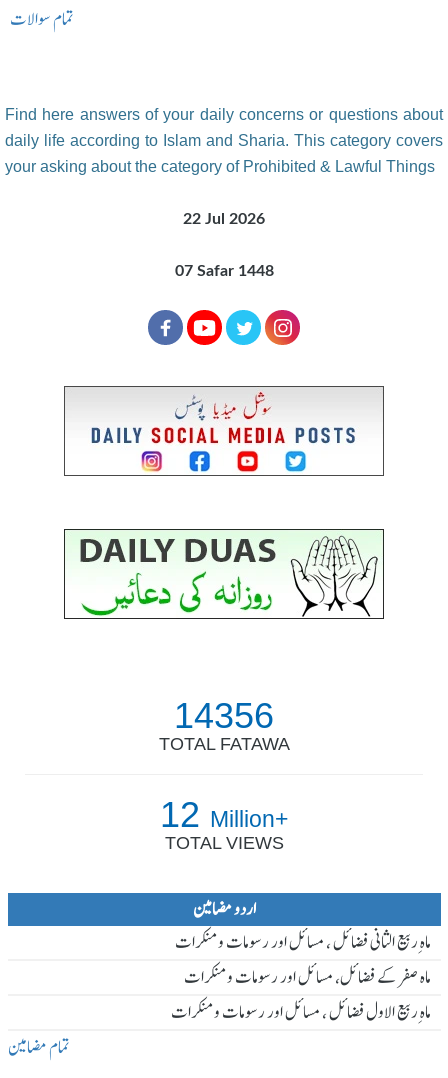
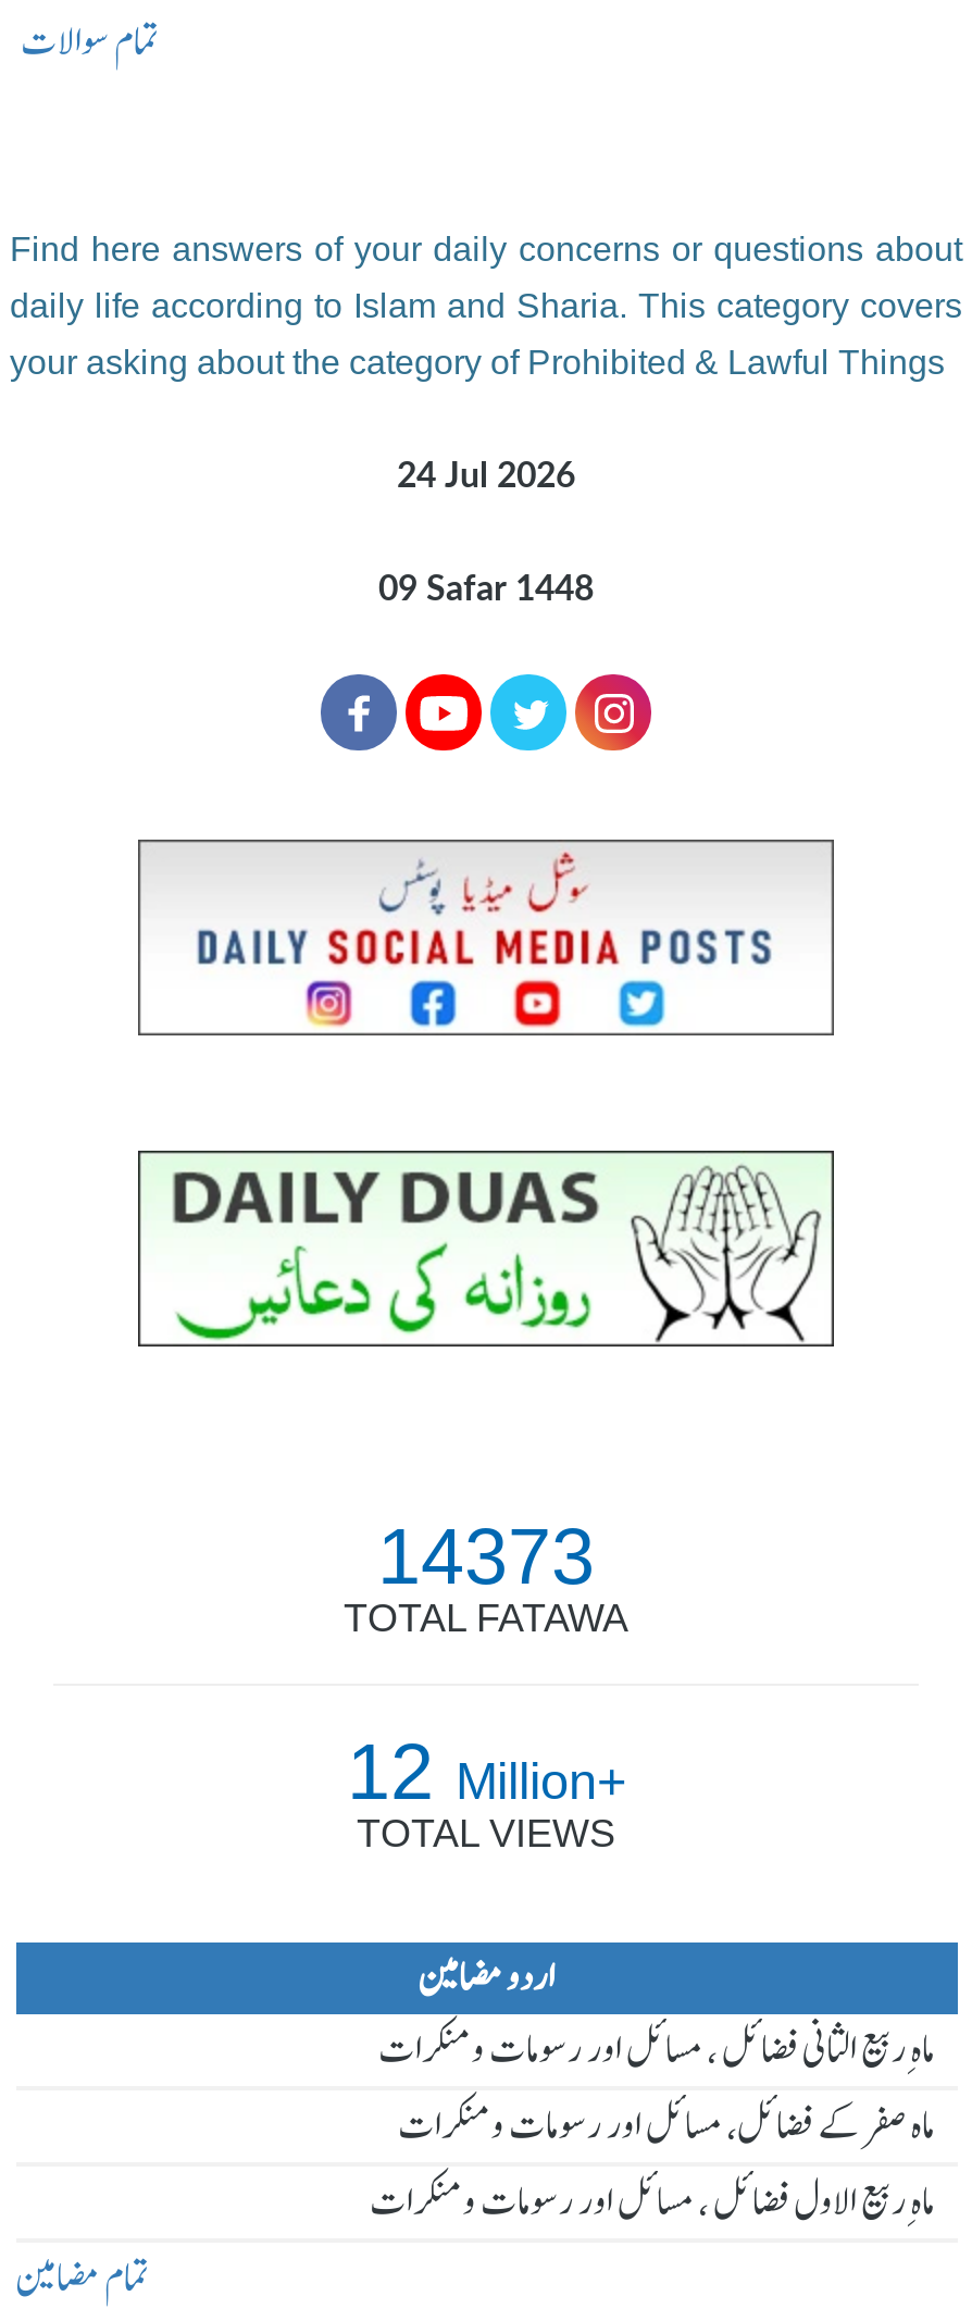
- 22 Jul 2026
+ 24 Jul 2026

- 07 Safar 1448
+ 09 Safar 1448

- 14356
+ 14373
